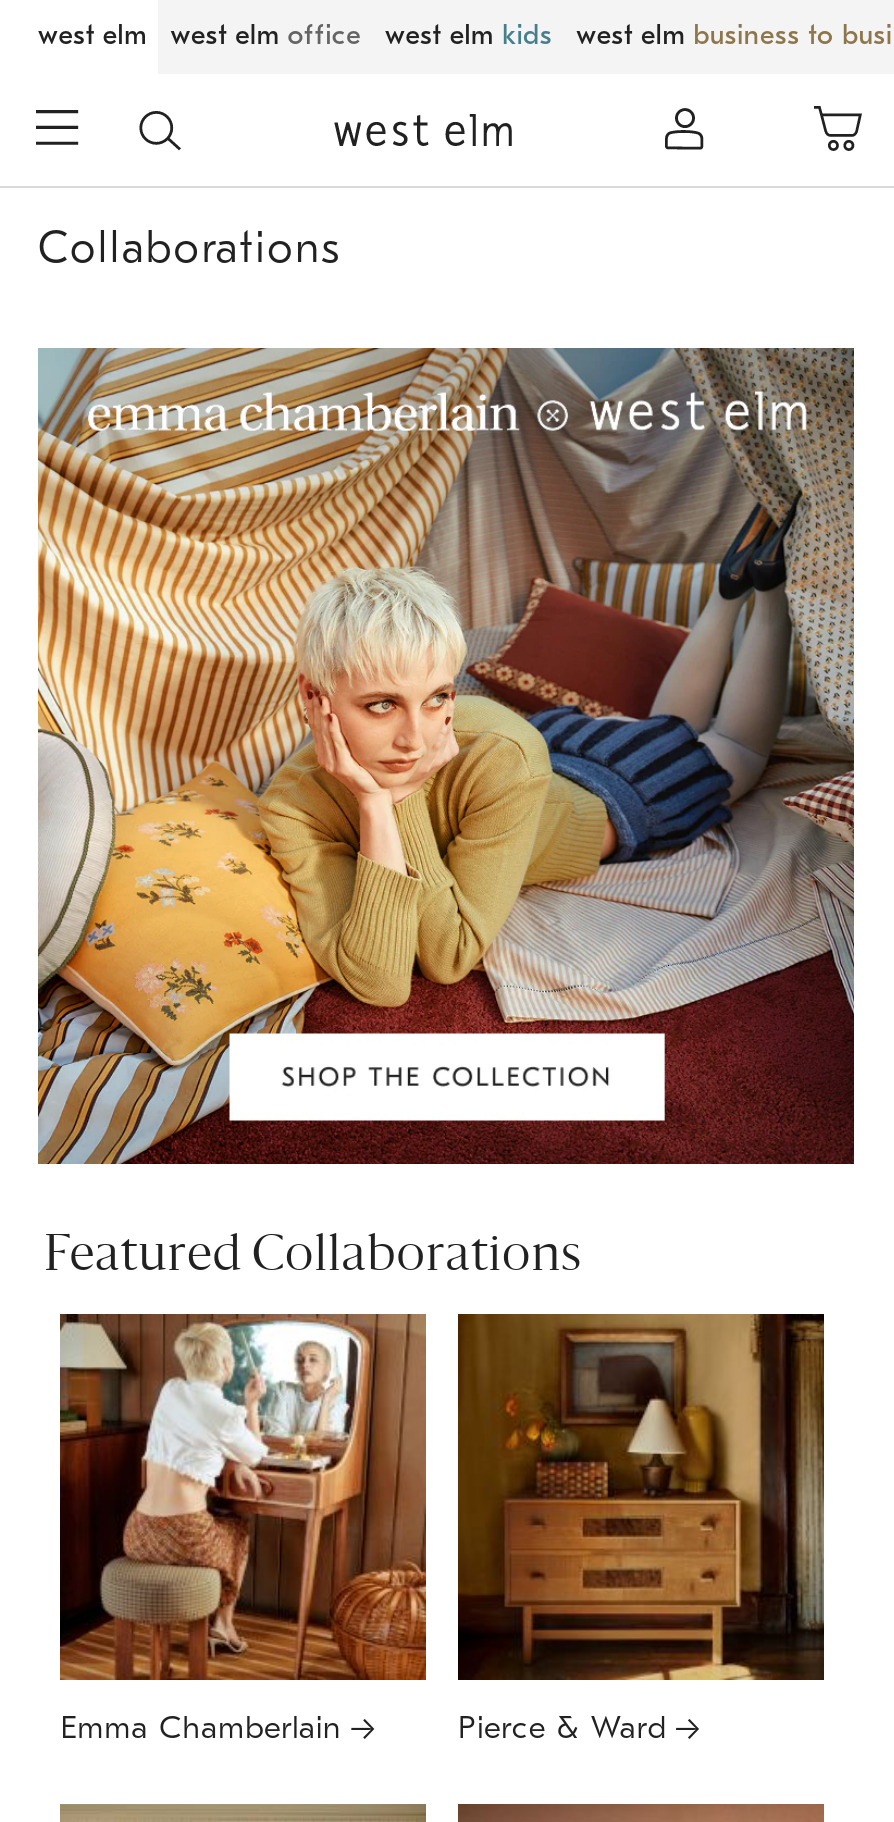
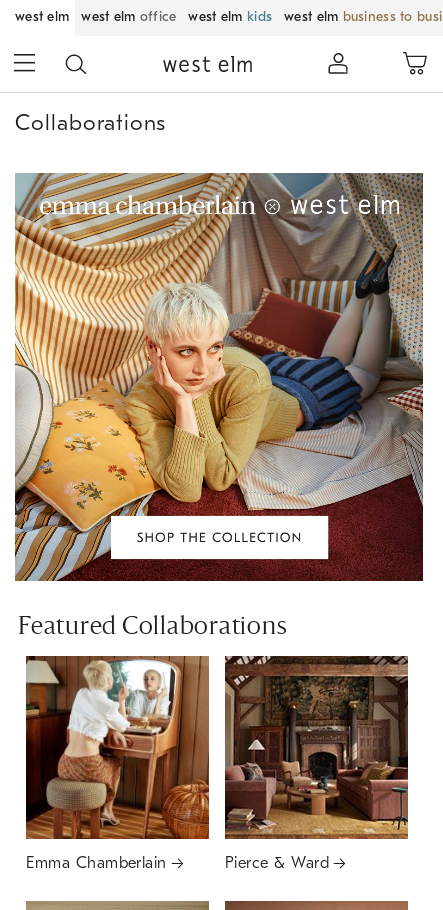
- [image]
+ [image]
